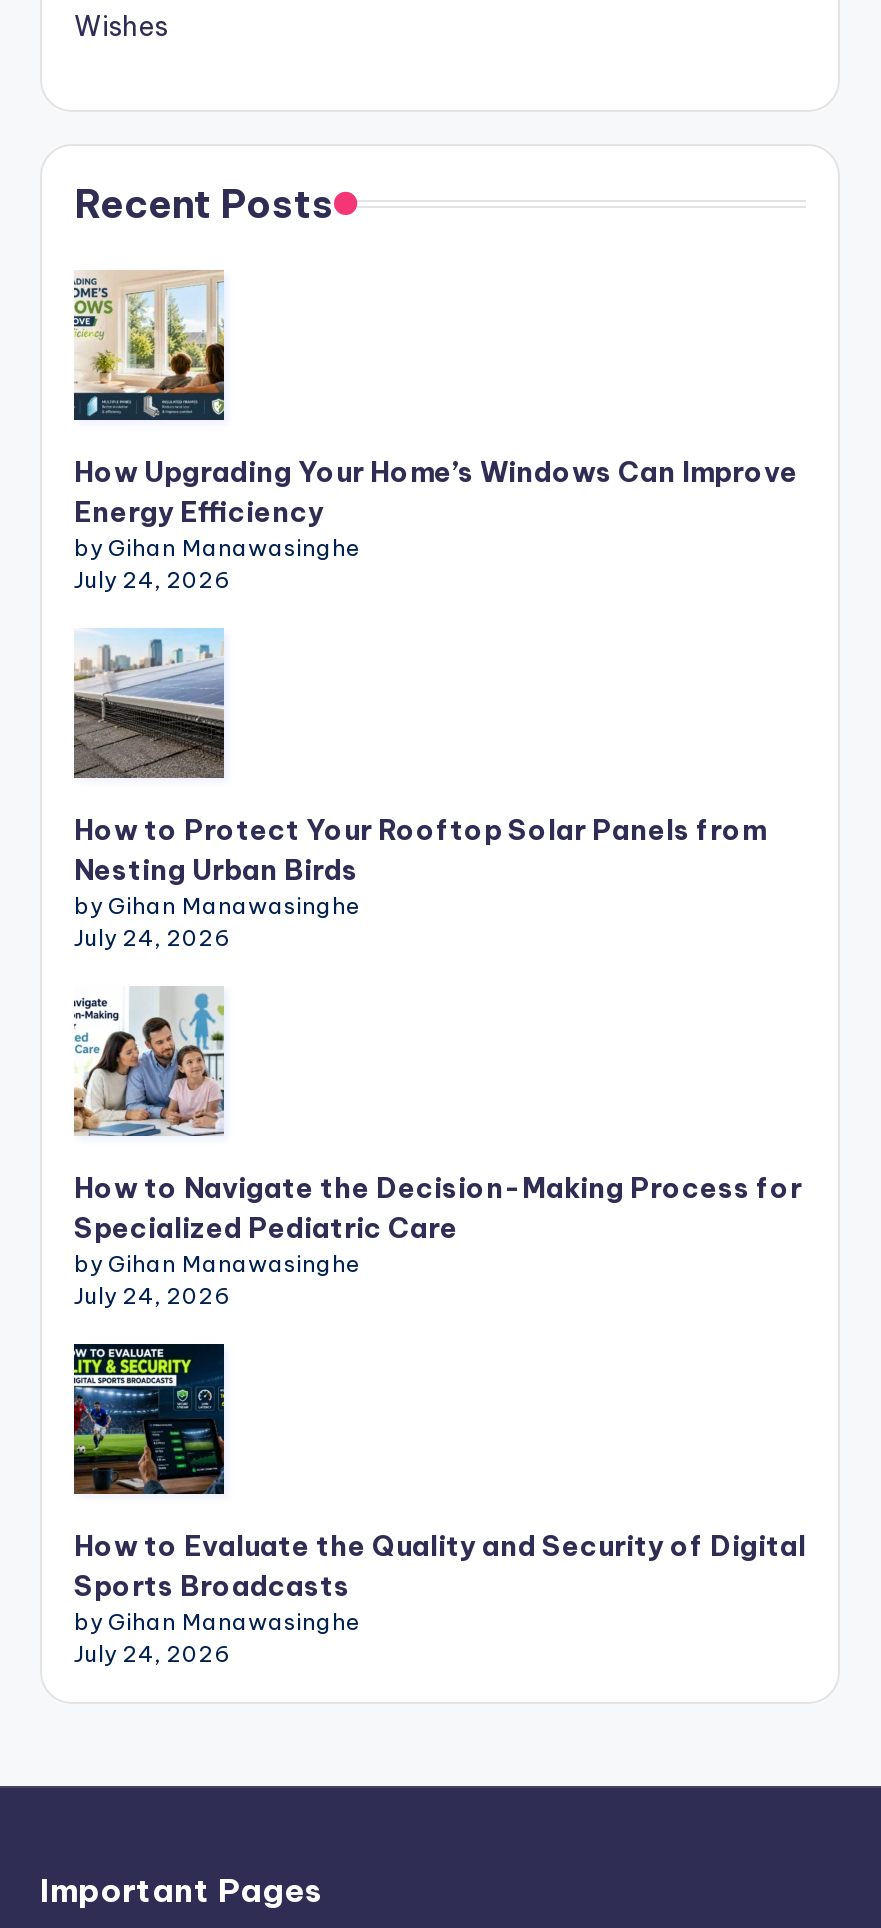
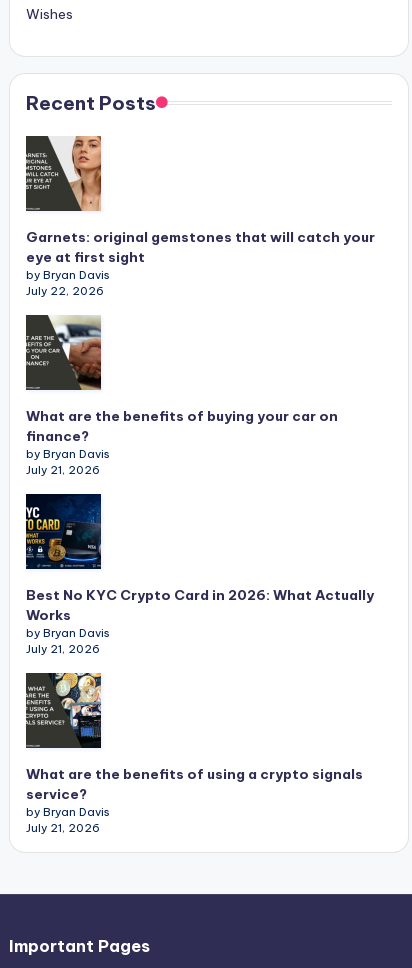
- [image]
- How Upgrading Your Home’s Windows Can Improve
- Energy Efficiency
- by Gihan Manawasinghe
- July 24, 2026
+ [image]
+ Garnets: original gemstones that will catch your
+ eye at first sight
+ by Bryan Davis
+ July 22, 2026

- [image]
- How to Protect Your Rooftop Solar Panels from
- Nesting Urban Birds
- by Gihan Manawasinghe
- July 24, 2026
+ [image]
+ What are the benefits of buying your car on
+ finance?
+ by Bryan Davis
+ July 21, 2026

- [image]
- How to Navigate the Decision-Making Process for
- Specialized Pediatric Care
- by Gihan Manawasinghe
- July 24, 2026
+ [image]
+ Best No KYC Crypto Card in 2026: What Actually
+ Works
+ by Bryan Davis
+ July 21, 2026

- [image]
- How to Evaluate the Quality and Security of Digital
- Sports Broadcasts
- by Gihan Manawasinghe
- July 24, 2026
+ [image]
+ What are the benefits of using a crypto signals
+ service?
+ by Bryan Davis
+ July 21, 2026
